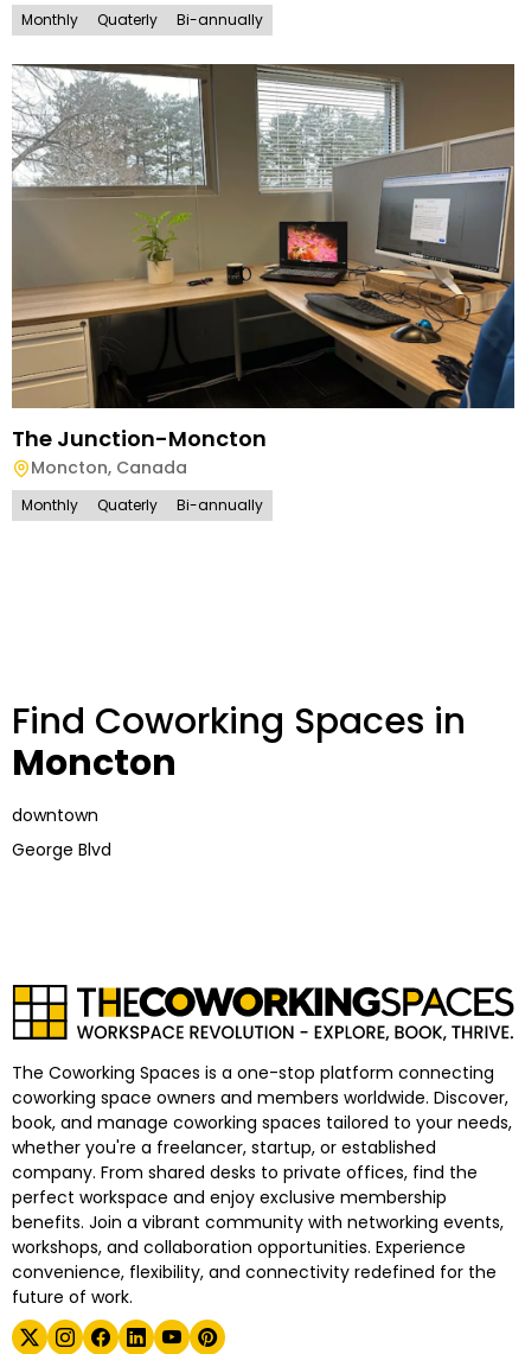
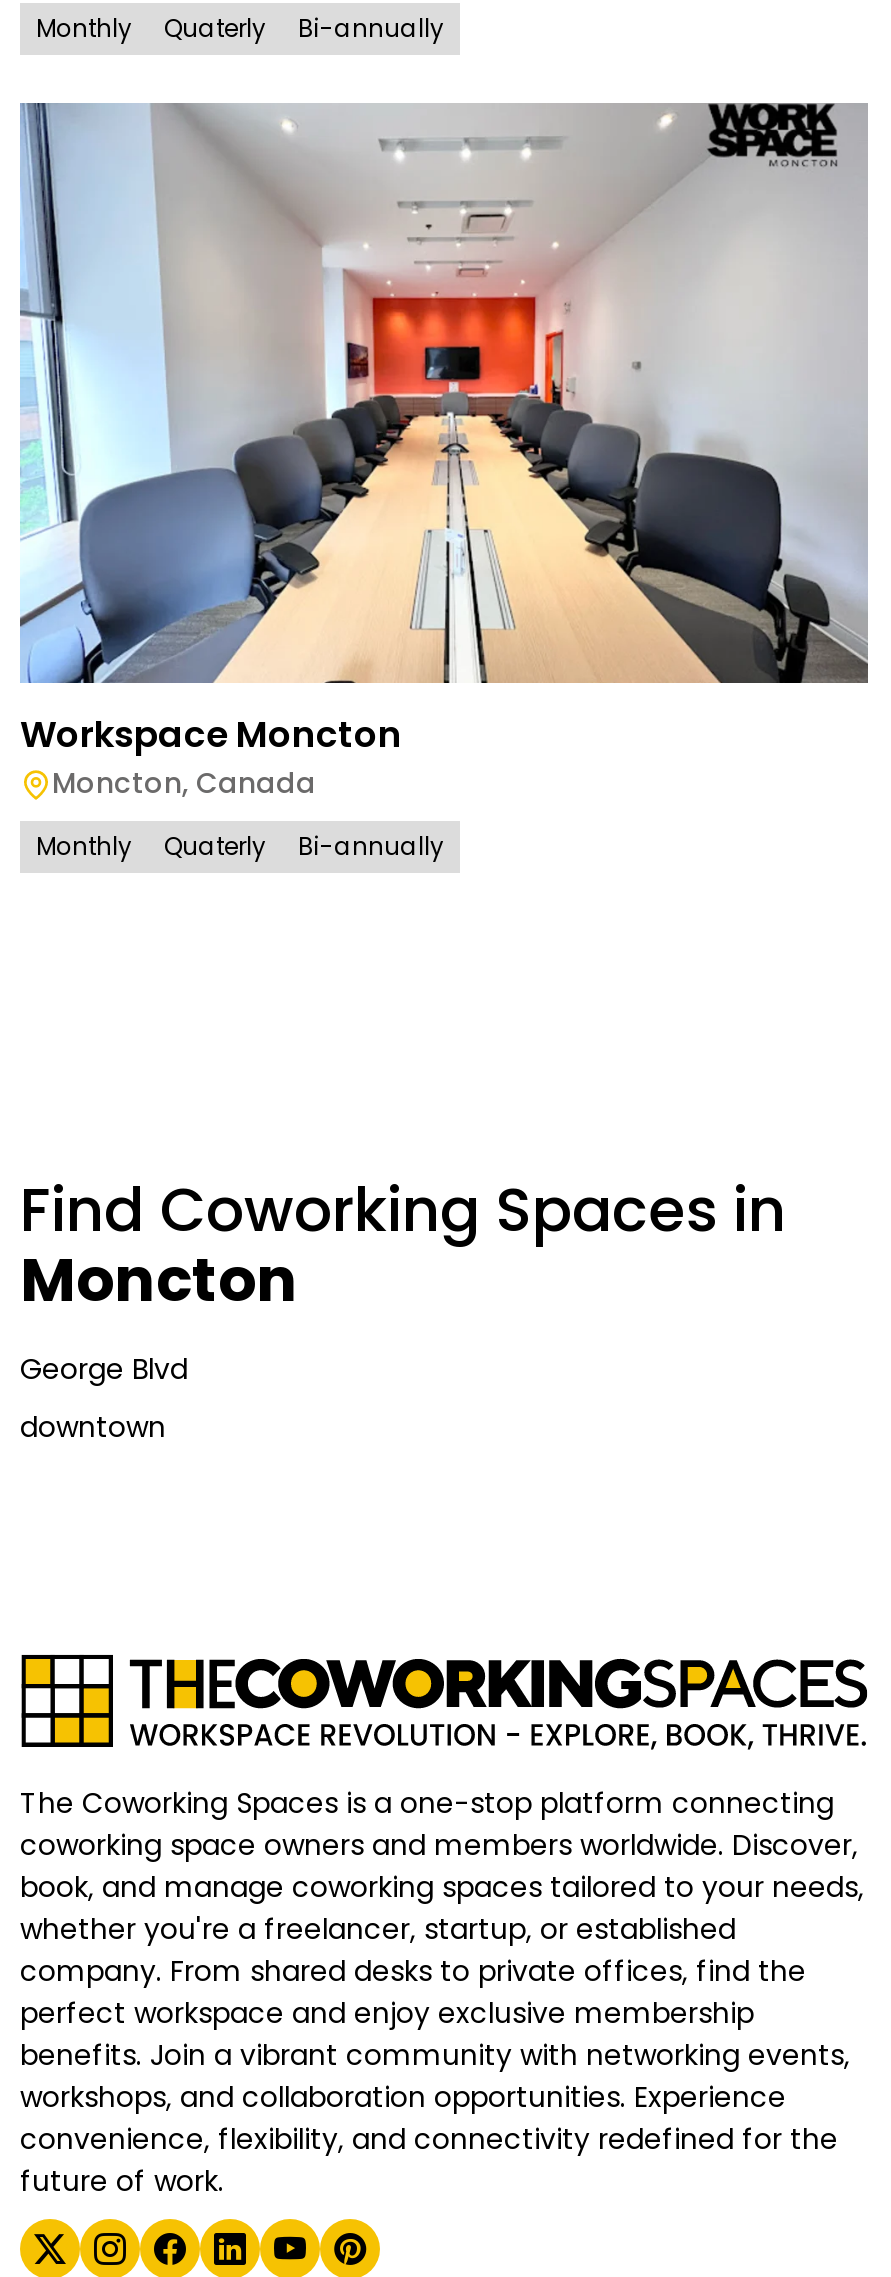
- [image]
- The Junction-Moncton
+ [image]
+ Workspace Moncton

moved down: downtown

moved up: George Blvd
